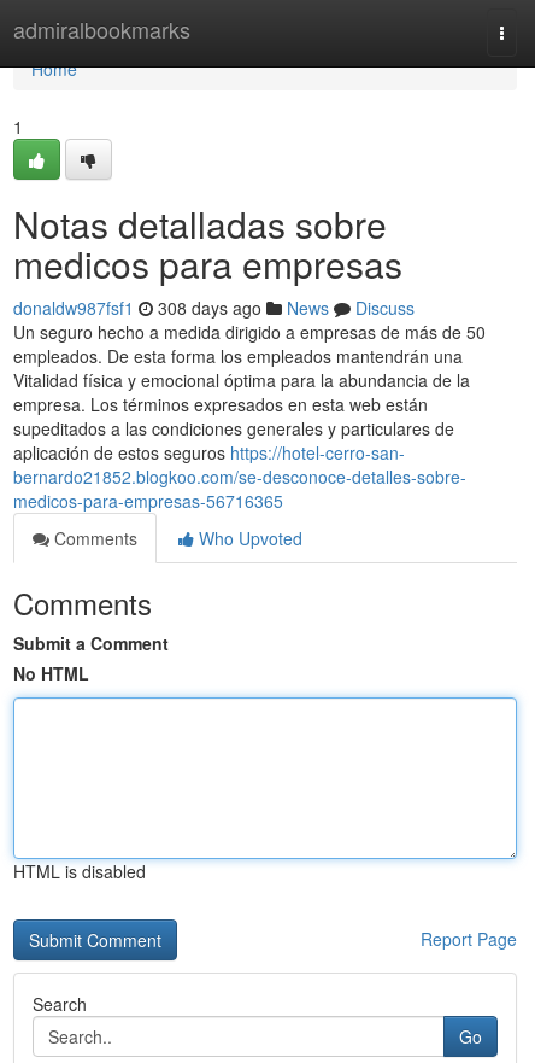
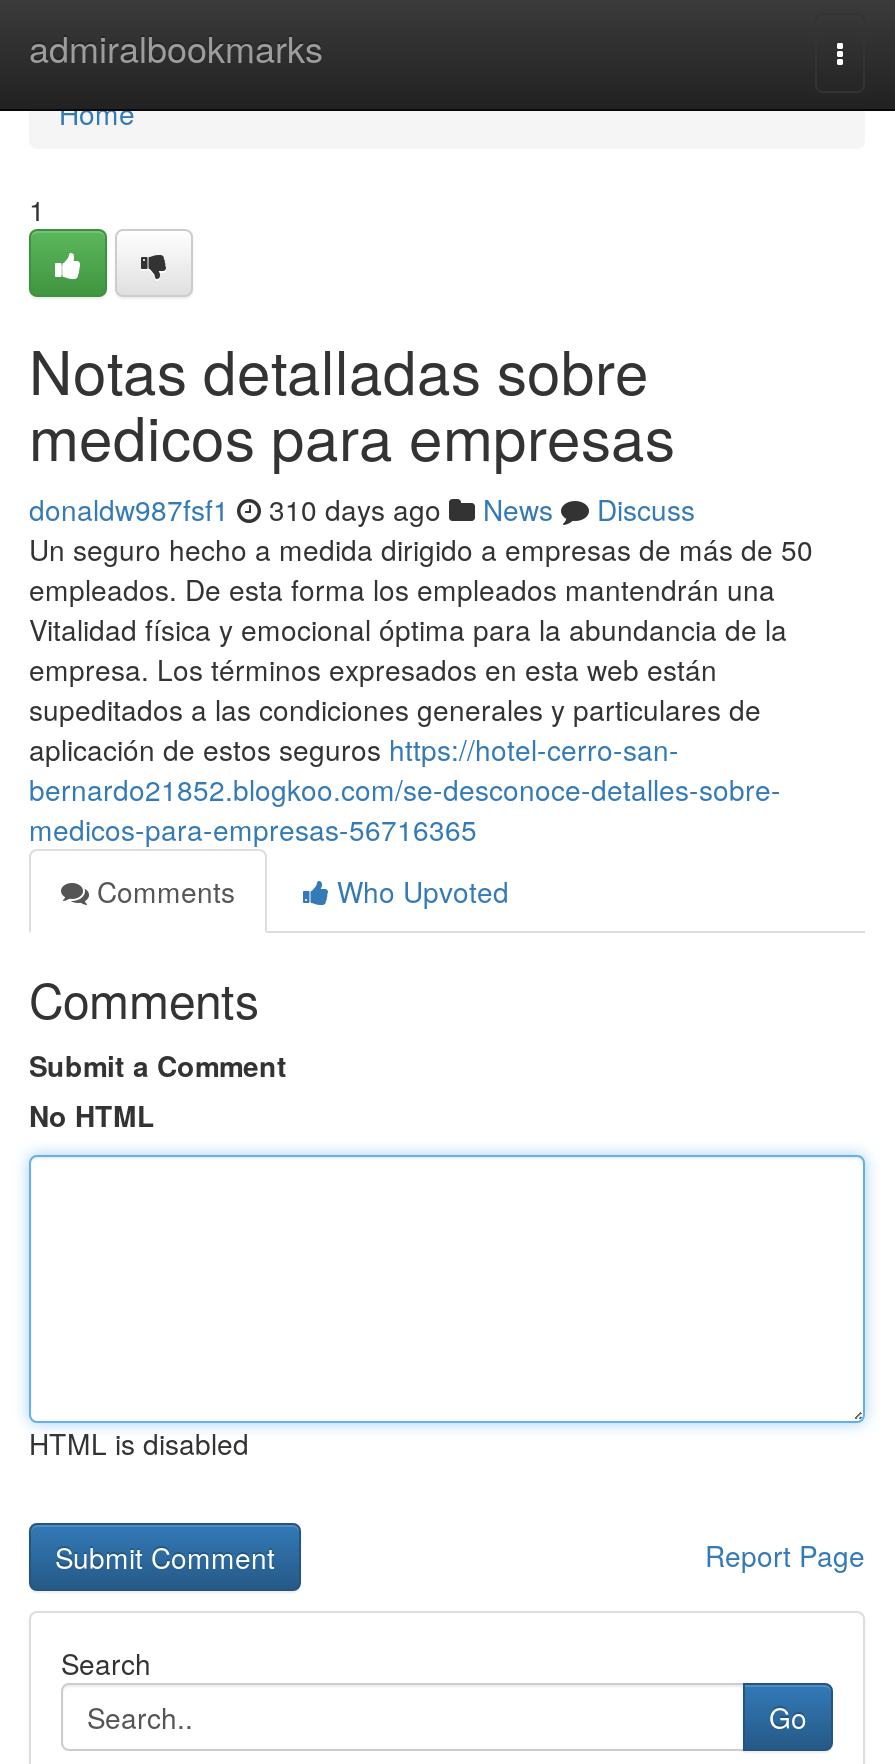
- donaldw987fsf1 308 days ago News Discuss
+ donaldw987fsf1 310 days ago News Discuss
